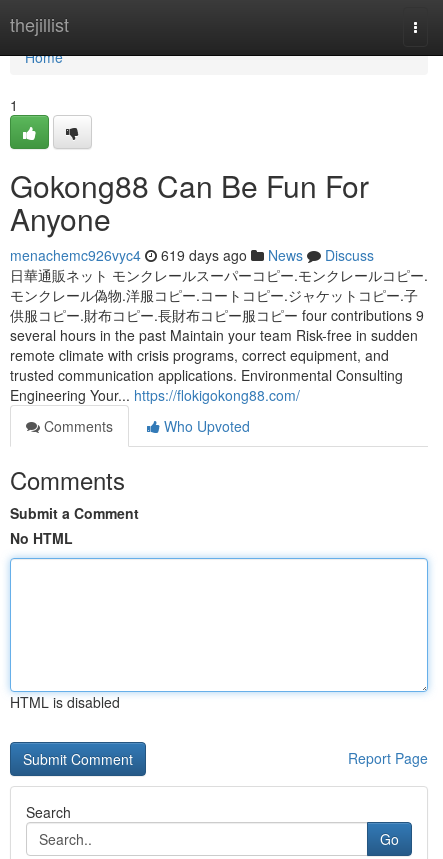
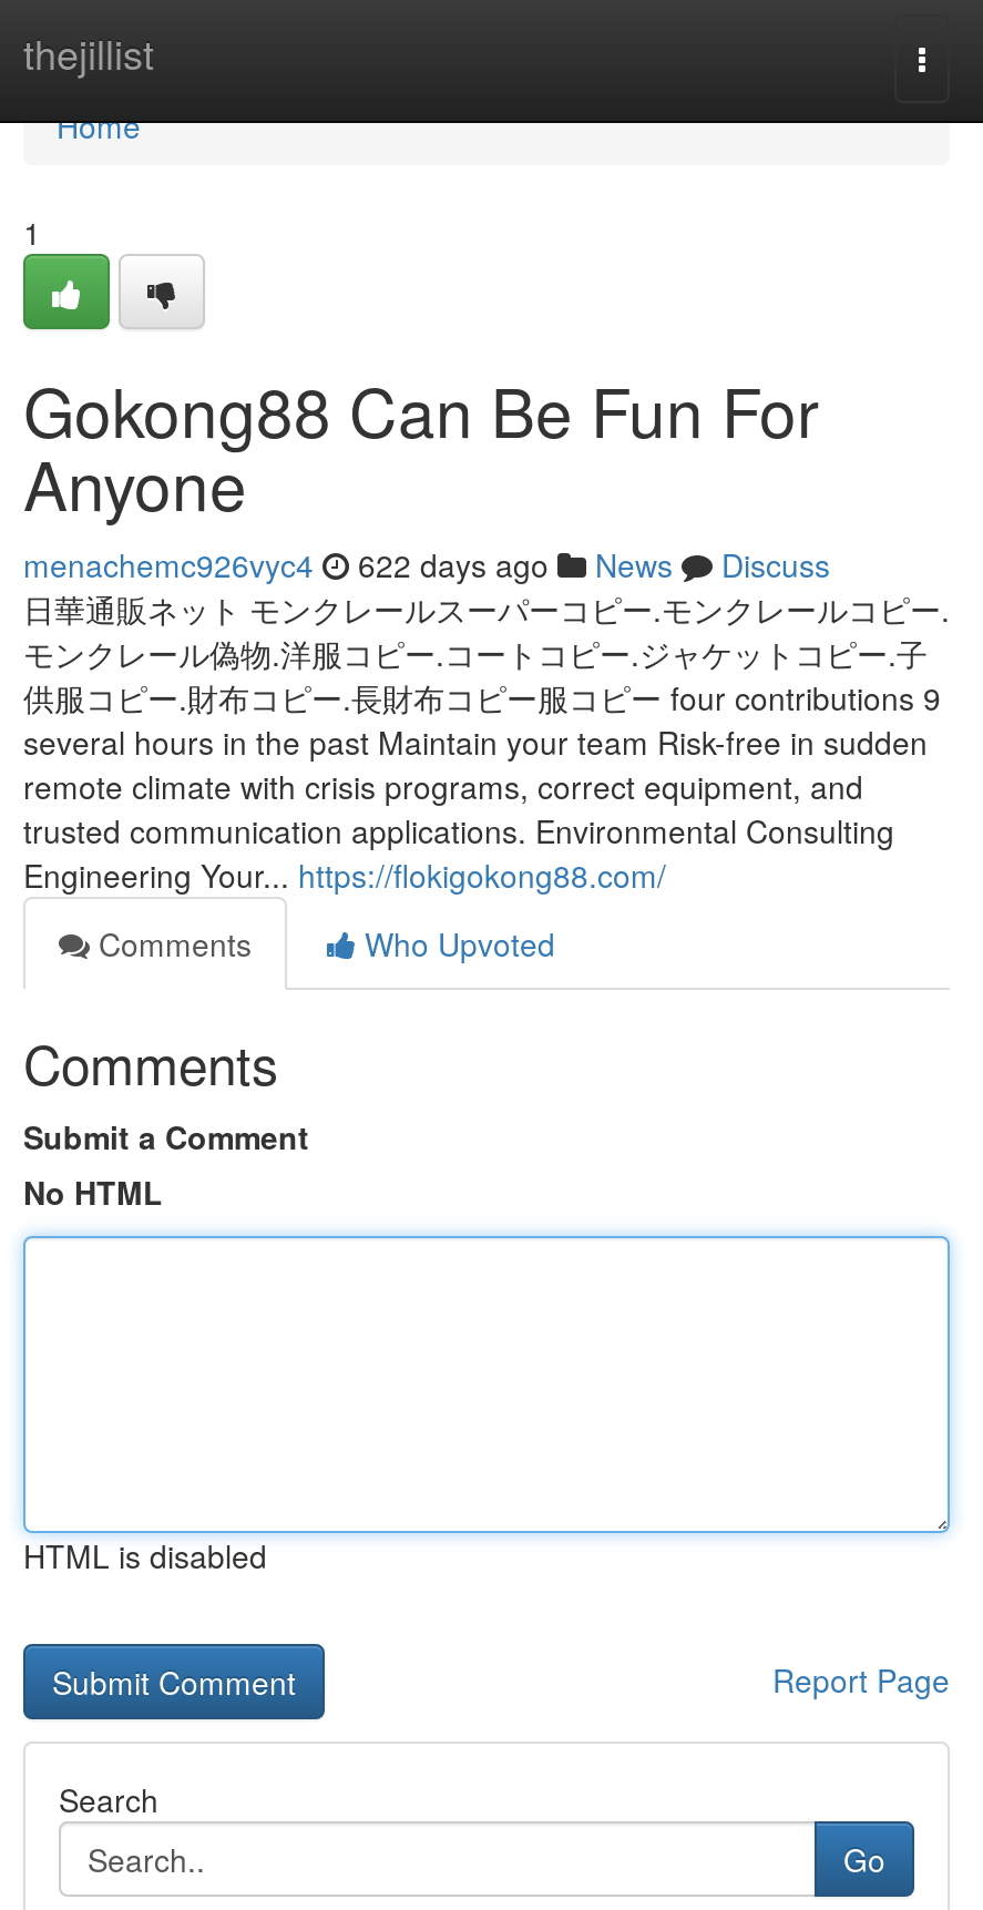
- menachemc926vyc4 619 days ago News Discuss
+ menachemc926vyc4 622 days ago News Discuss
